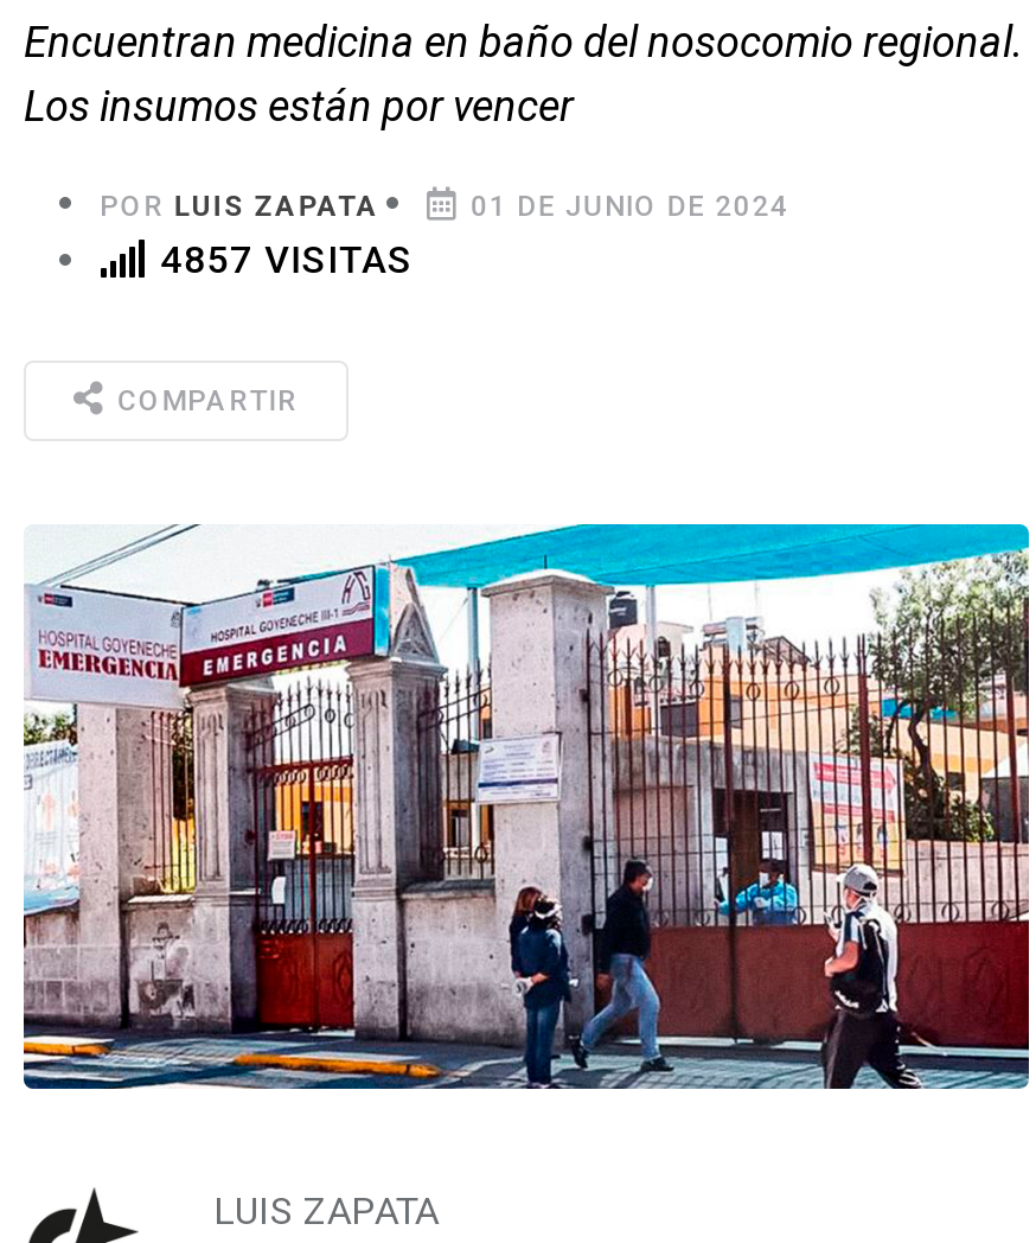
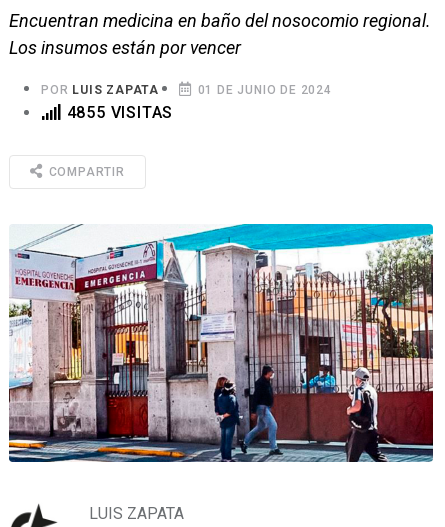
- 4857 VISITAS
+ 4855 VISITAS
